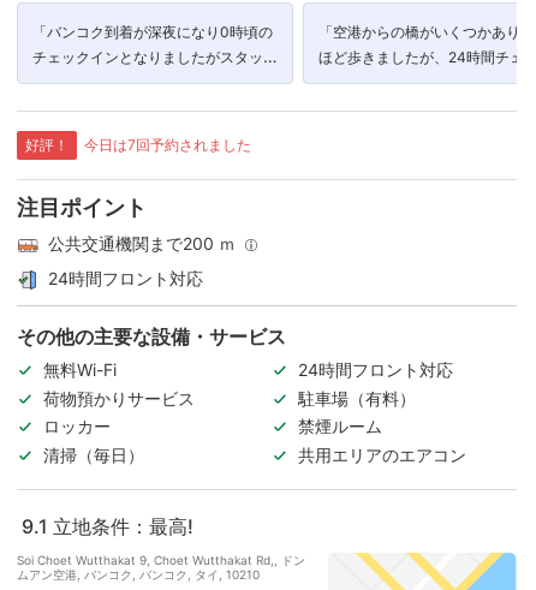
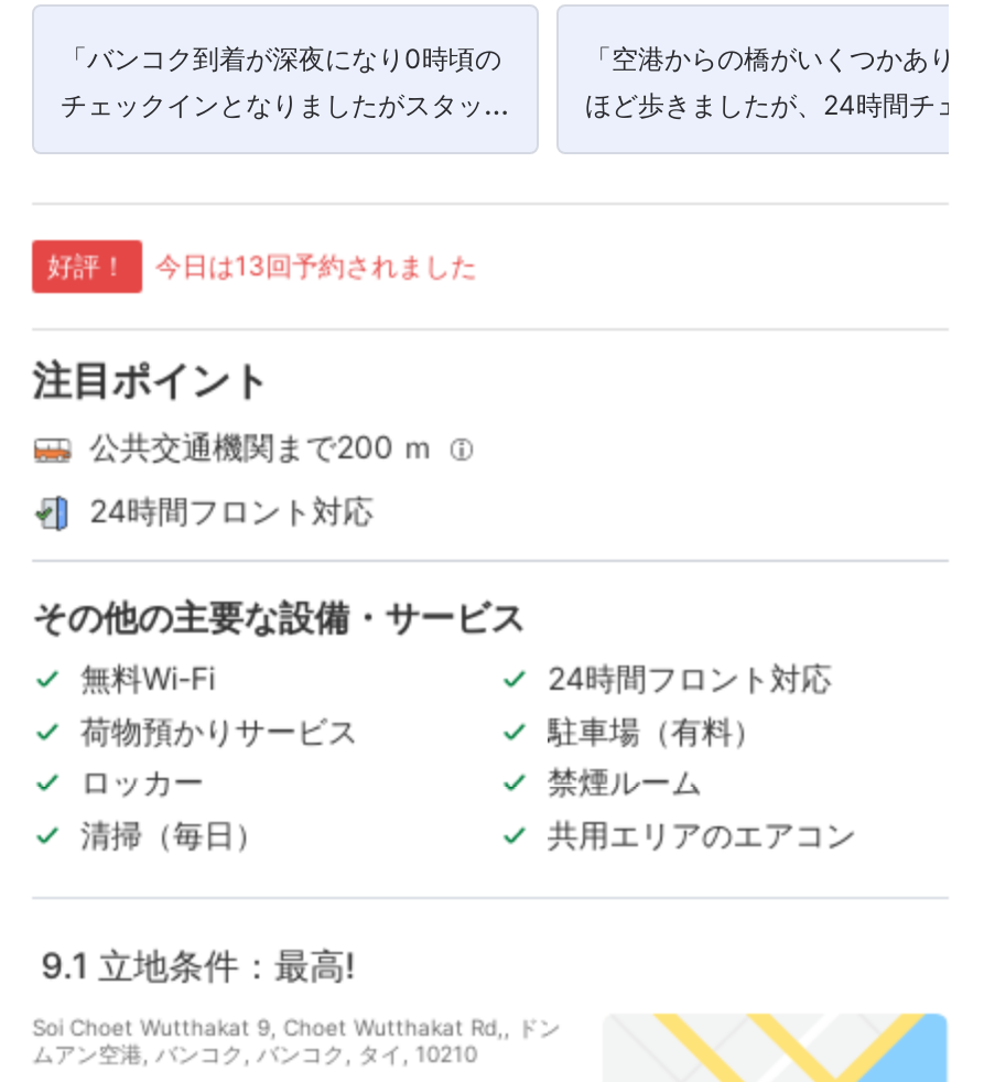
- 今日は7回予約されました
+ 今日は13回予約されました
